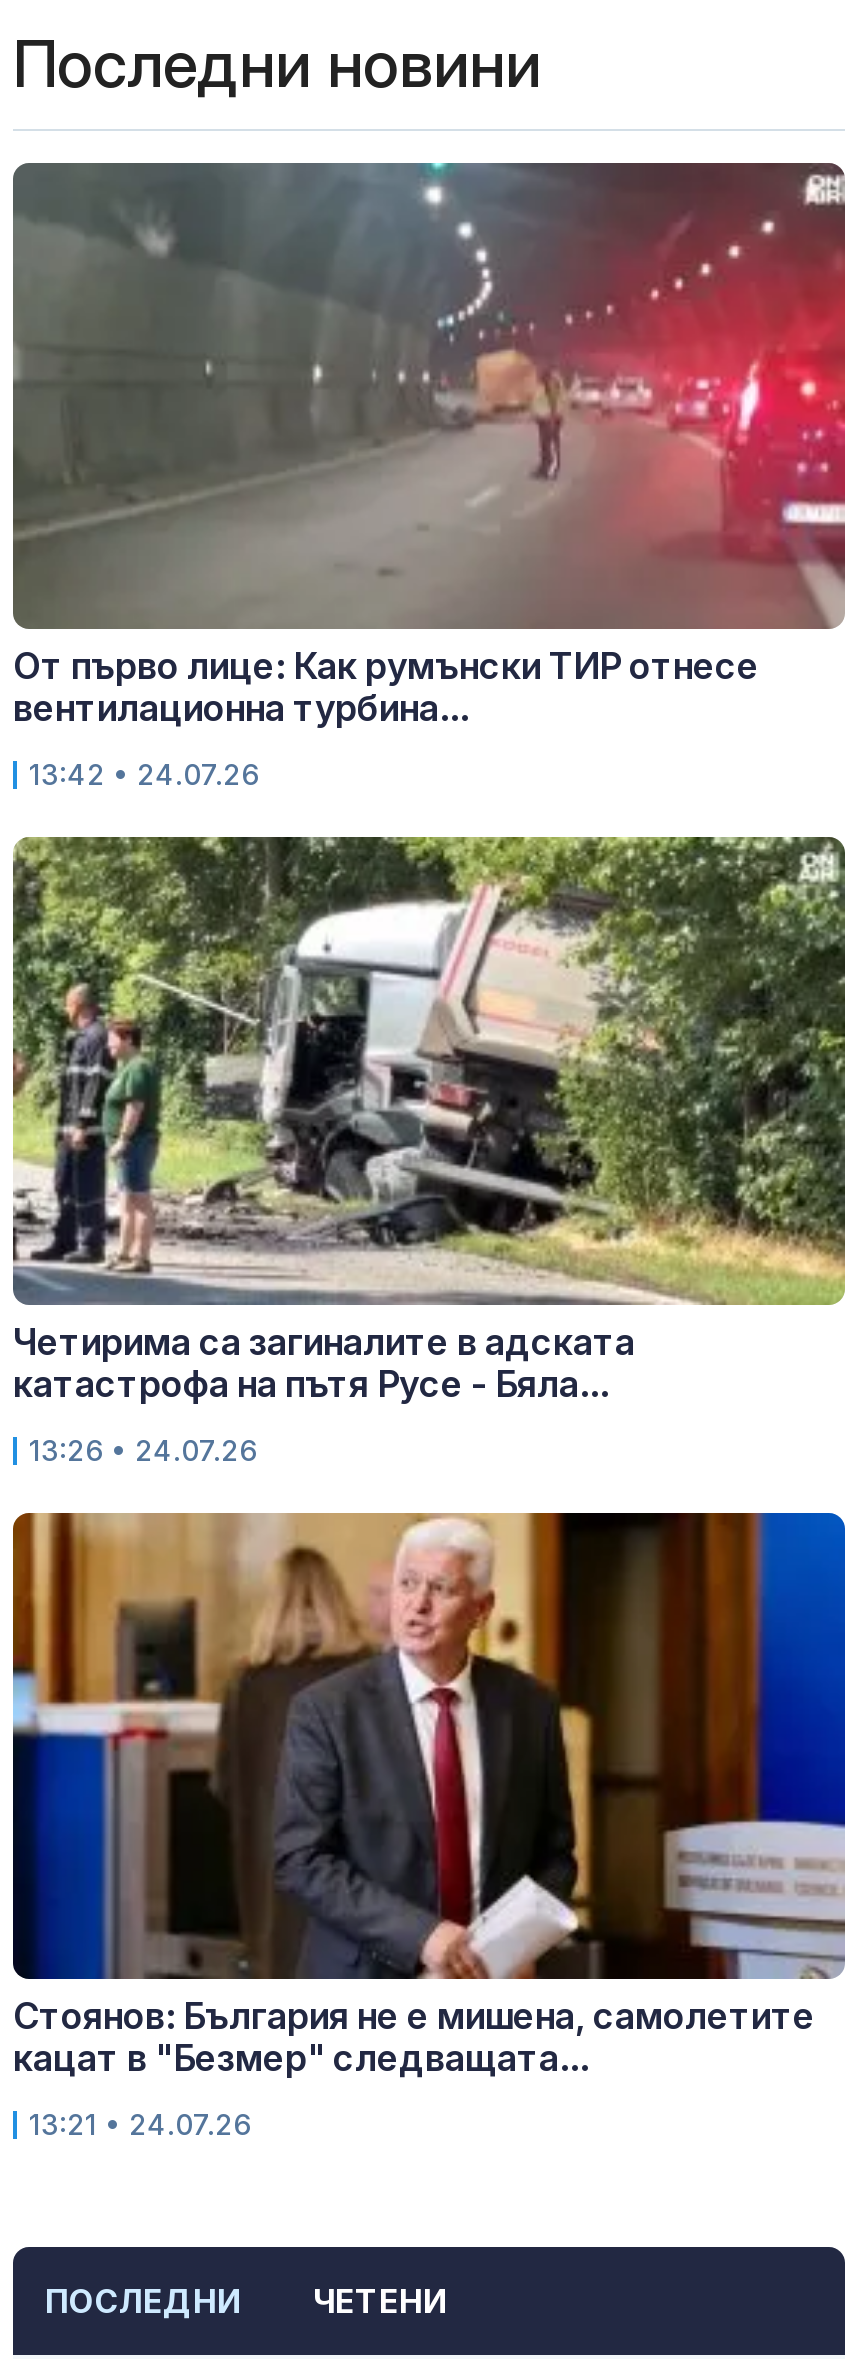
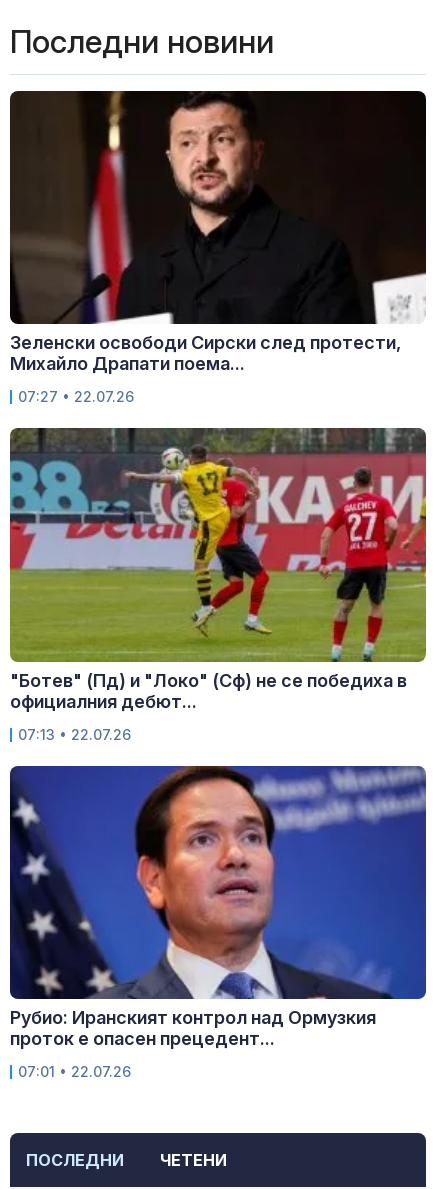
- [image]
- От първо лице: Как румънски ТИР отнесе
- вентилационна турбина...
+ [image]
+ Зеленски освободи Сирски след протести,
+ Михайло Драпати поема...

- 13:42 • 24.07.26
+ 07:27 • 22.07.26

- [image]
- Четирима са загиналите в адската
- катастрофа на пътя Русе - Бяла...
+ [image]
+ "Ботев" (Пд) и "Локо" (Сф) не се победиха в
+ официалния дебют...

- 13:26 • 24.07.26
+ 07:13 • 22.07.26

- [image]
- Стоянов: България не е мишена, самолетите
- кацат в "Безмер" следващата...
+ [image]
+ Рубио: Иранският контрол над Ормузкия
+ проток е опасен прецедент...

- 13:21 • 24.07.26
+ 07:01 • 22.07.26
